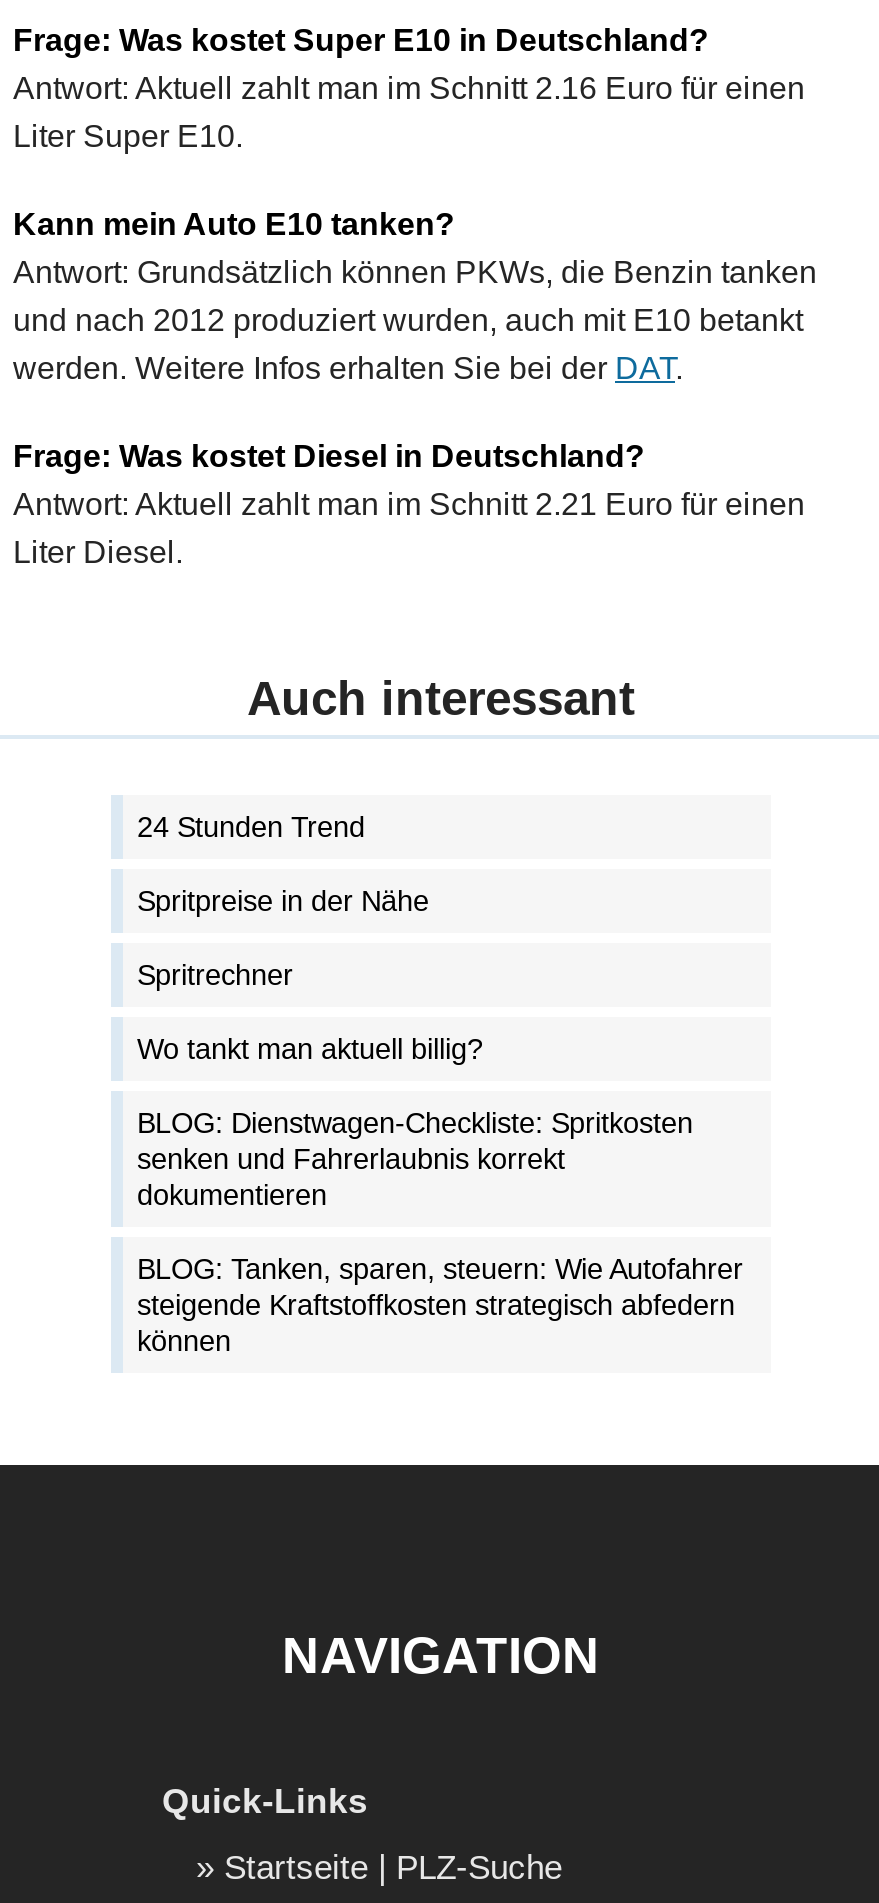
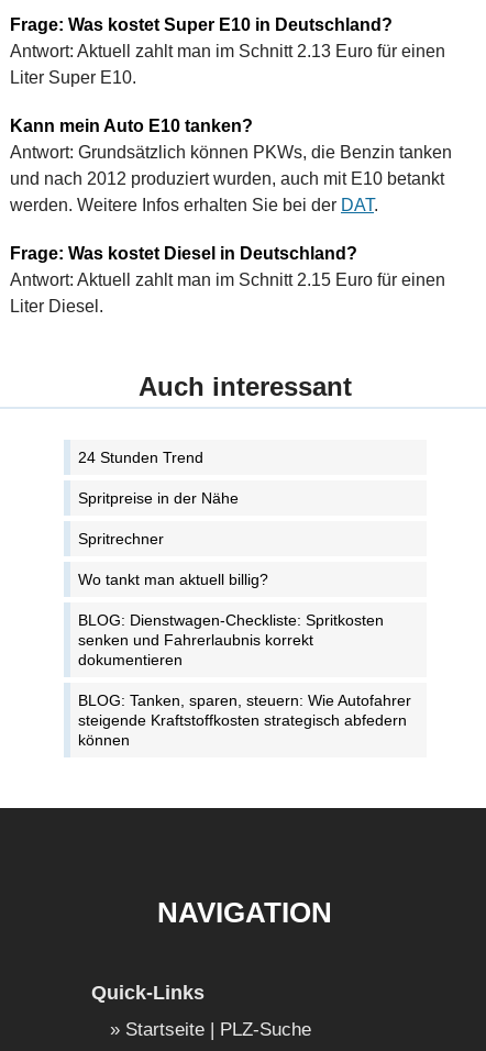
- Antwort: Aktuell zahlt man im Schnitt 2.16 Euro für einen
+ Antwort: Aktuell zahlt man im Schnitt 2.13 Euro für einen

- Antwort: Aktuell zahlt man im Schnitt 2.21 Euro für einen
+ Antwort: Aktuell zahlt man im Schnitt 2.15 Euro für einen
